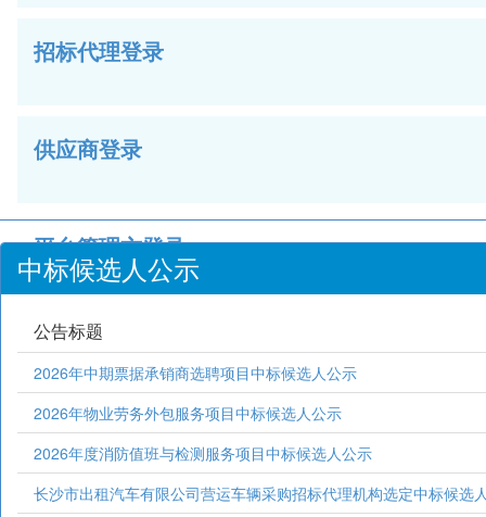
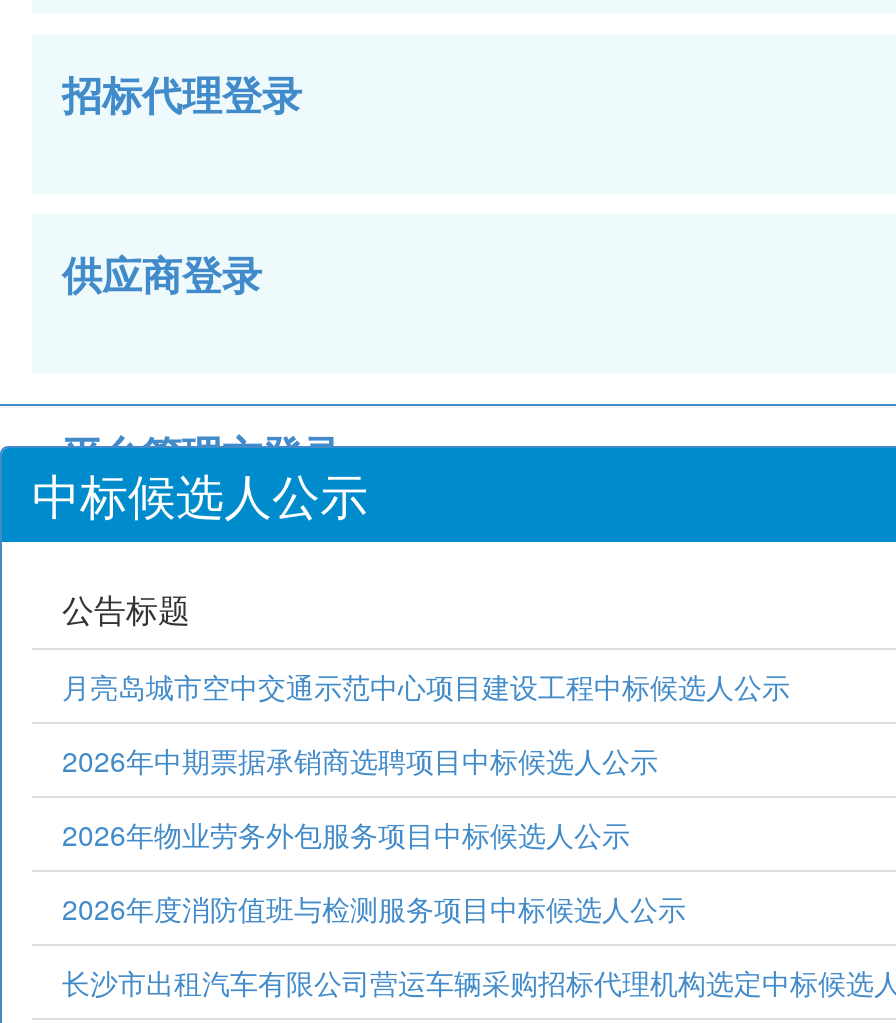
+ 月亮岛城市空中交通示范中心项目建设工程中标候选人公示
